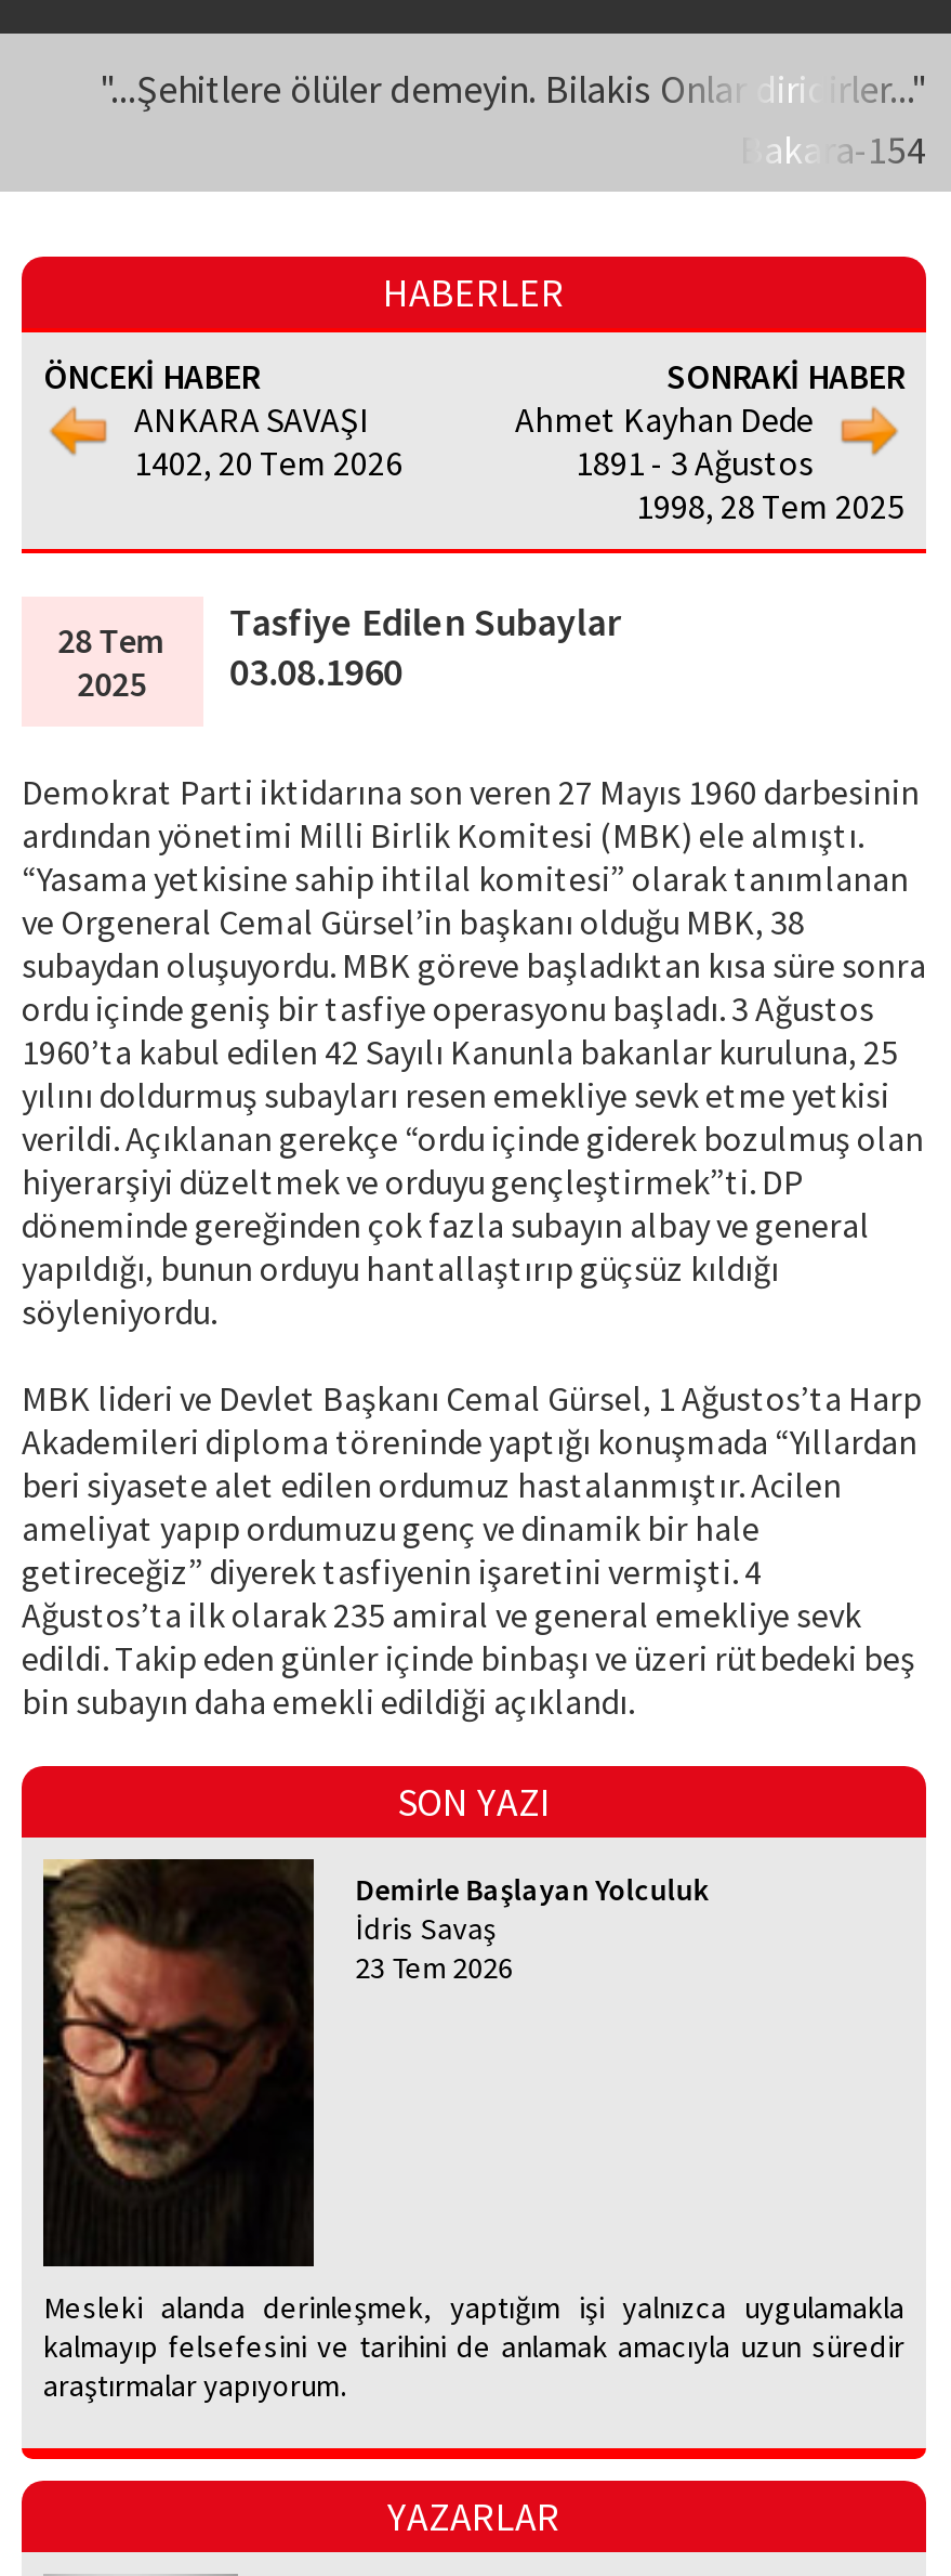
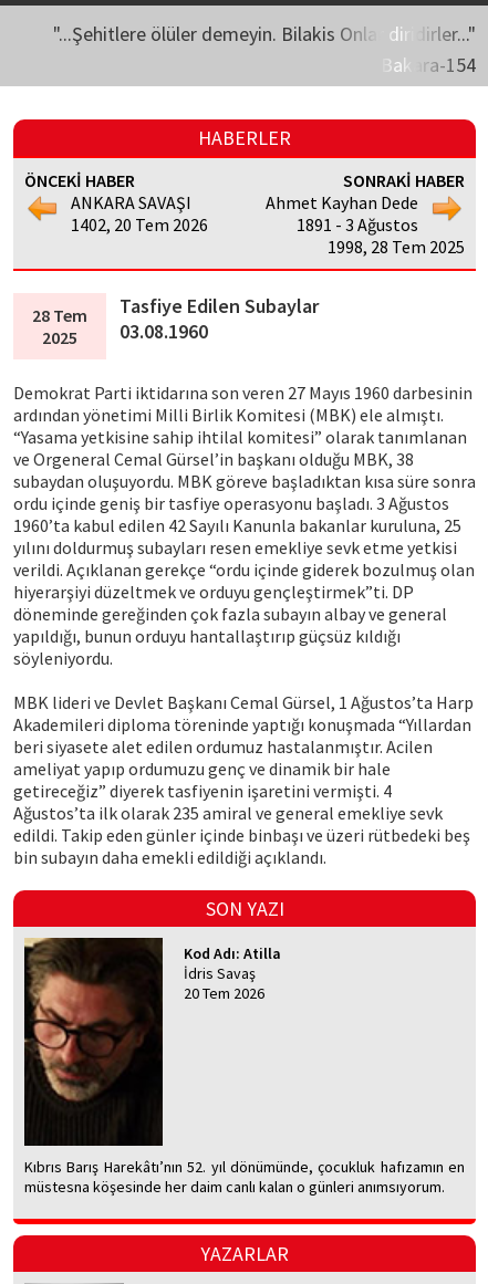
- Demirle Başlayan Yolculuk
+ Kod Adı: Atilla

- 23 Tem 2026
+ 20 Tem 2026

- Mesleki alanda derinleşmek, yaptığım işi yalnızca uygulamakla
- kalmayıp felsefesini ve tarihini de anlamak amacıyla uzun süredir
- araştırmalar yapıyorum.
+ Kıbrıs Barış Harekâtı’nın 52. yıl dönümünde, çocukluk hafızamın en
+ müstesna köşesinde her daim canlı kalan o günleri anımsıyorum.
